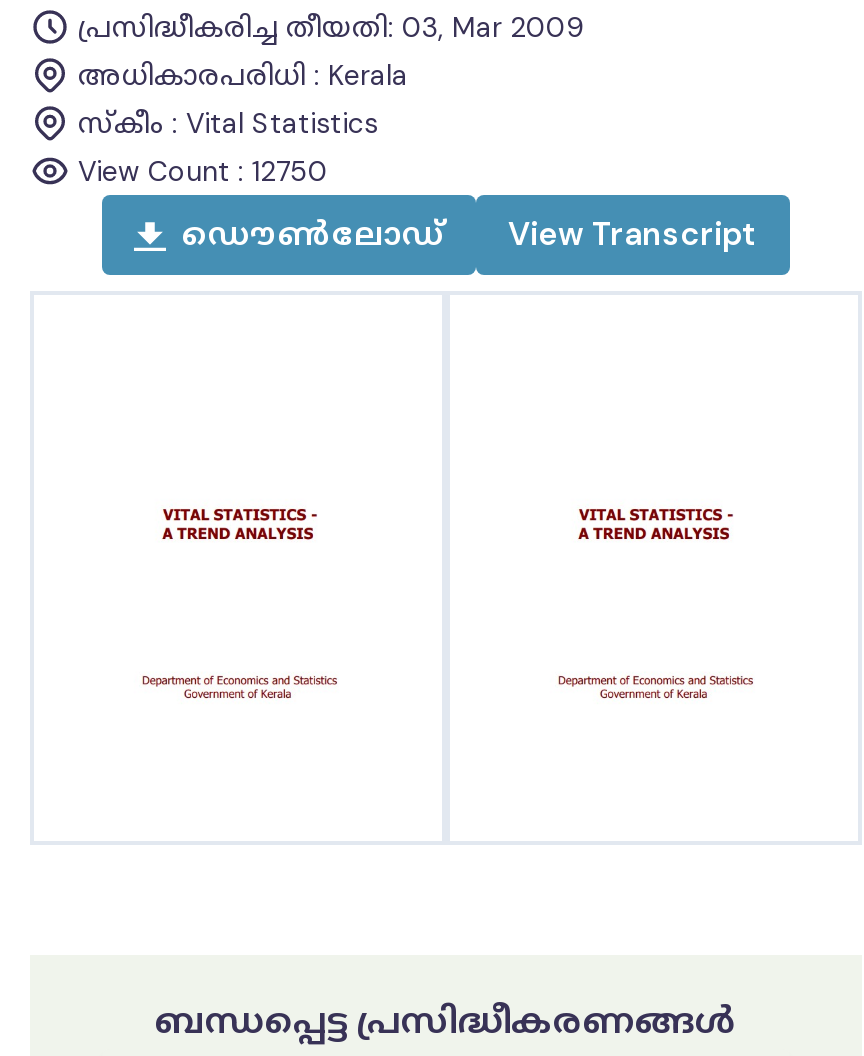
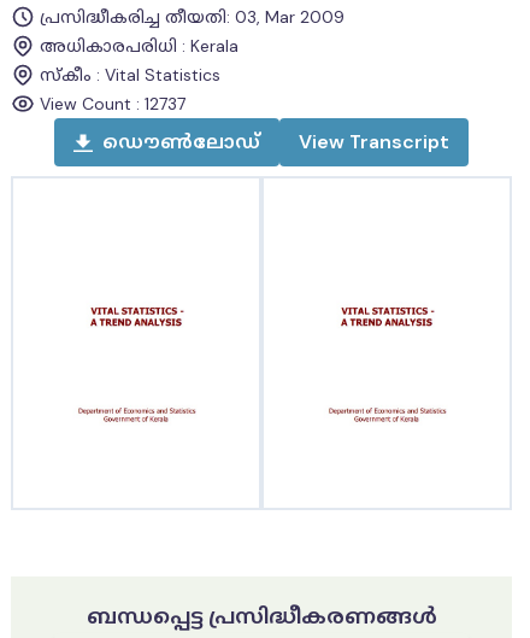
- View Count : 12750
+ View Count : 12737
